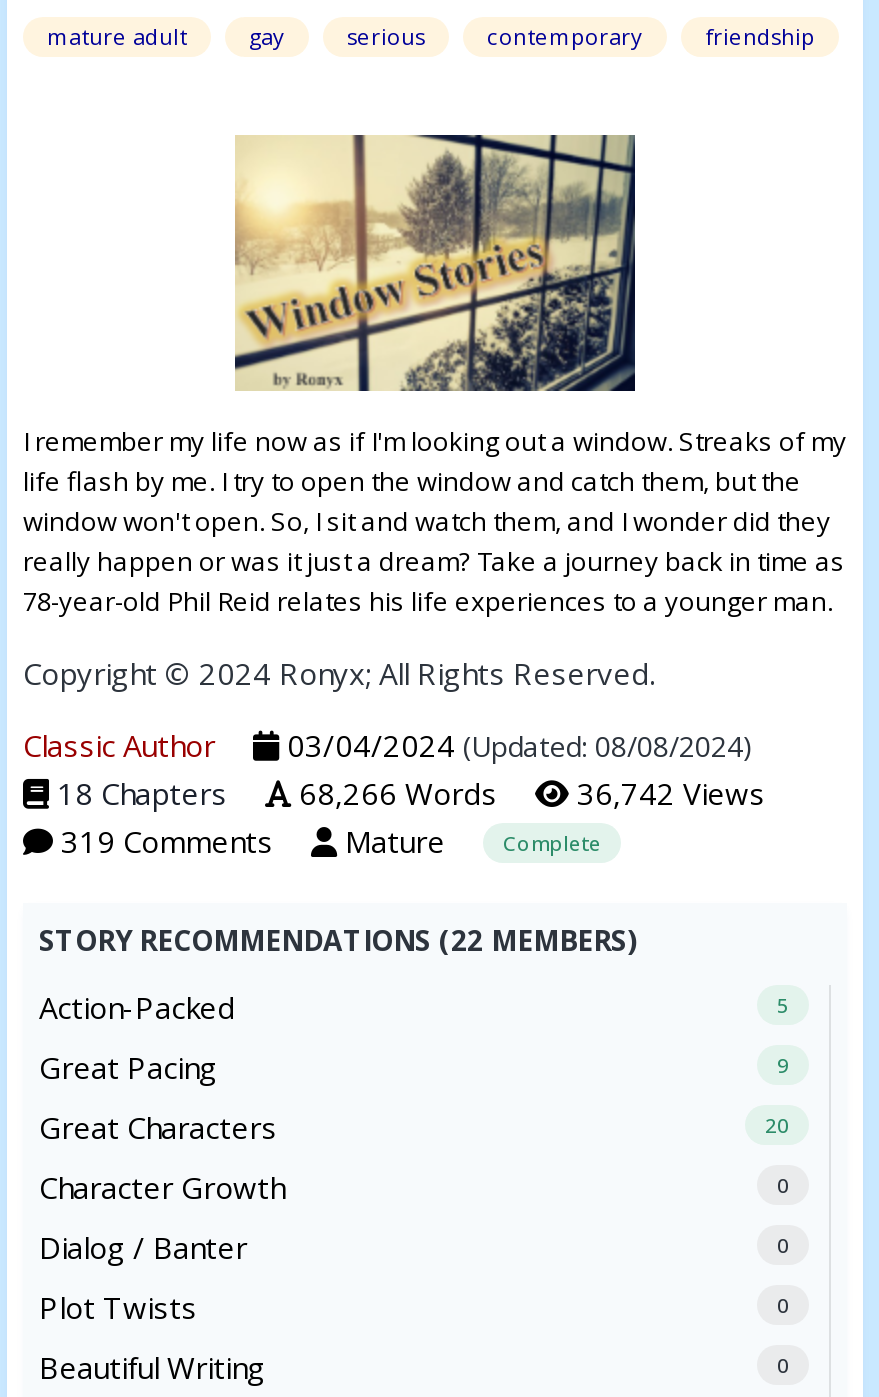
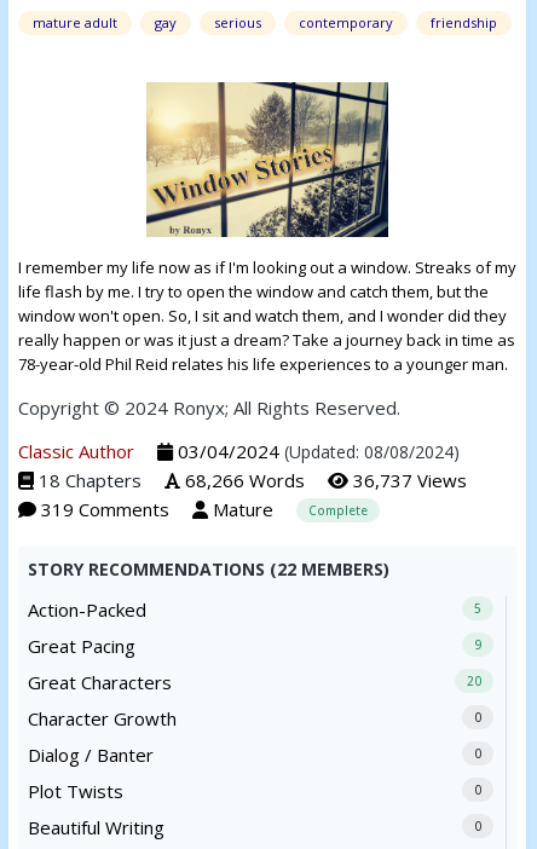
- 18 Chapters 68,266 Words 36,742 Views
+ 18 Chapters 68,266 Words 36,737 Views
